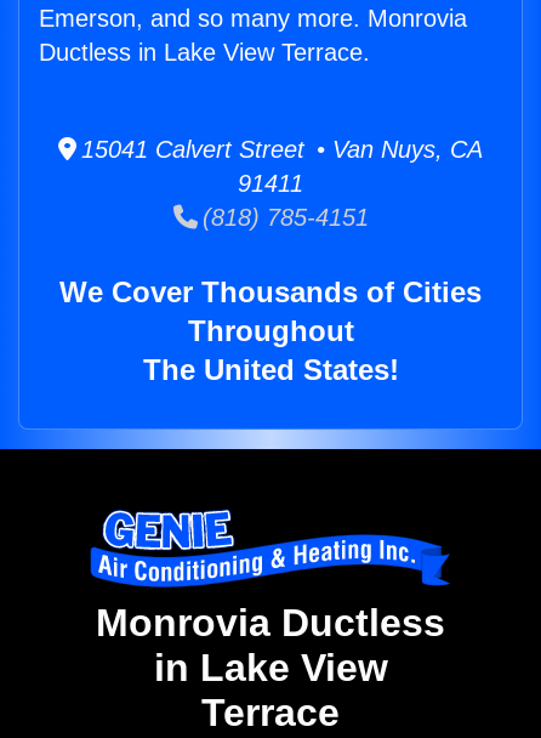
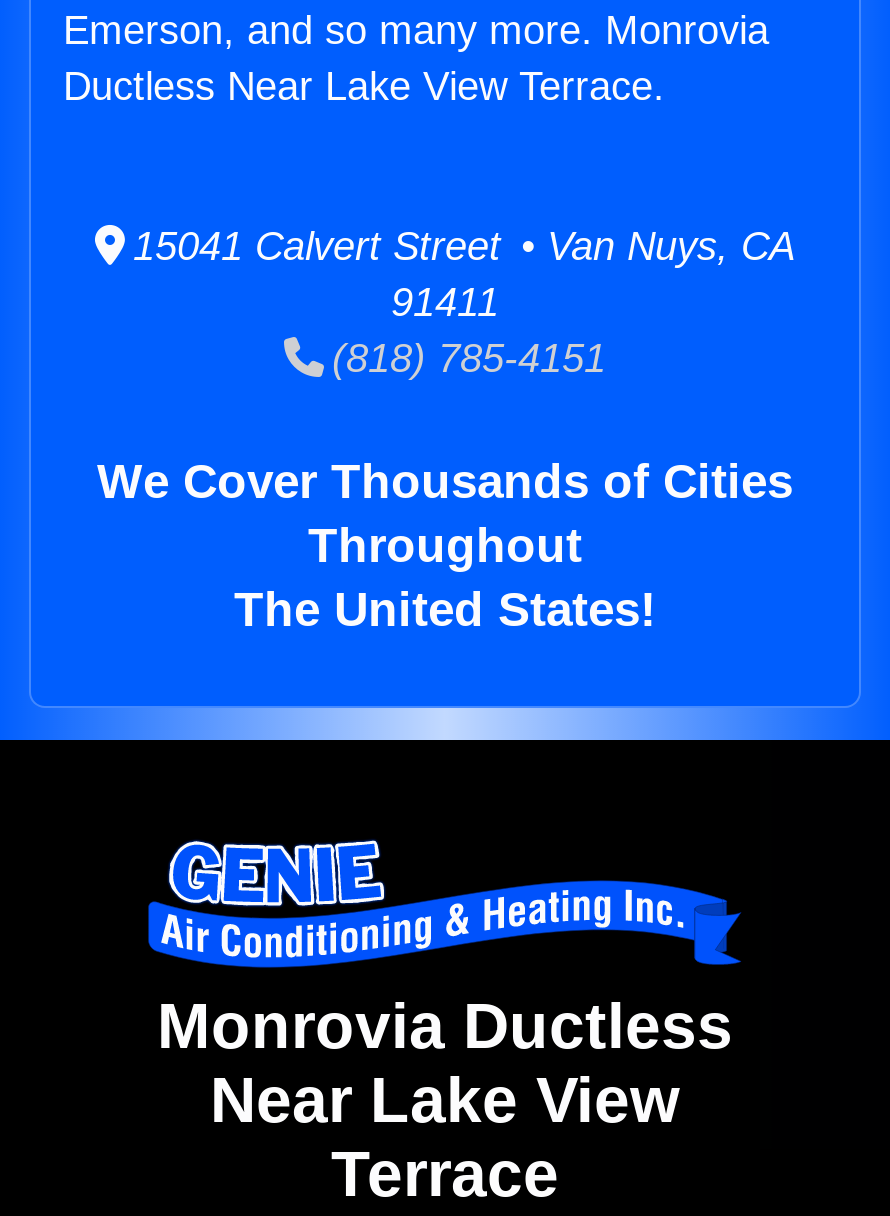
- Ductless in Lake View Terrace.
+ Ductless Near Lake View Terrace.

- in Lake View
+ Near Lake View
